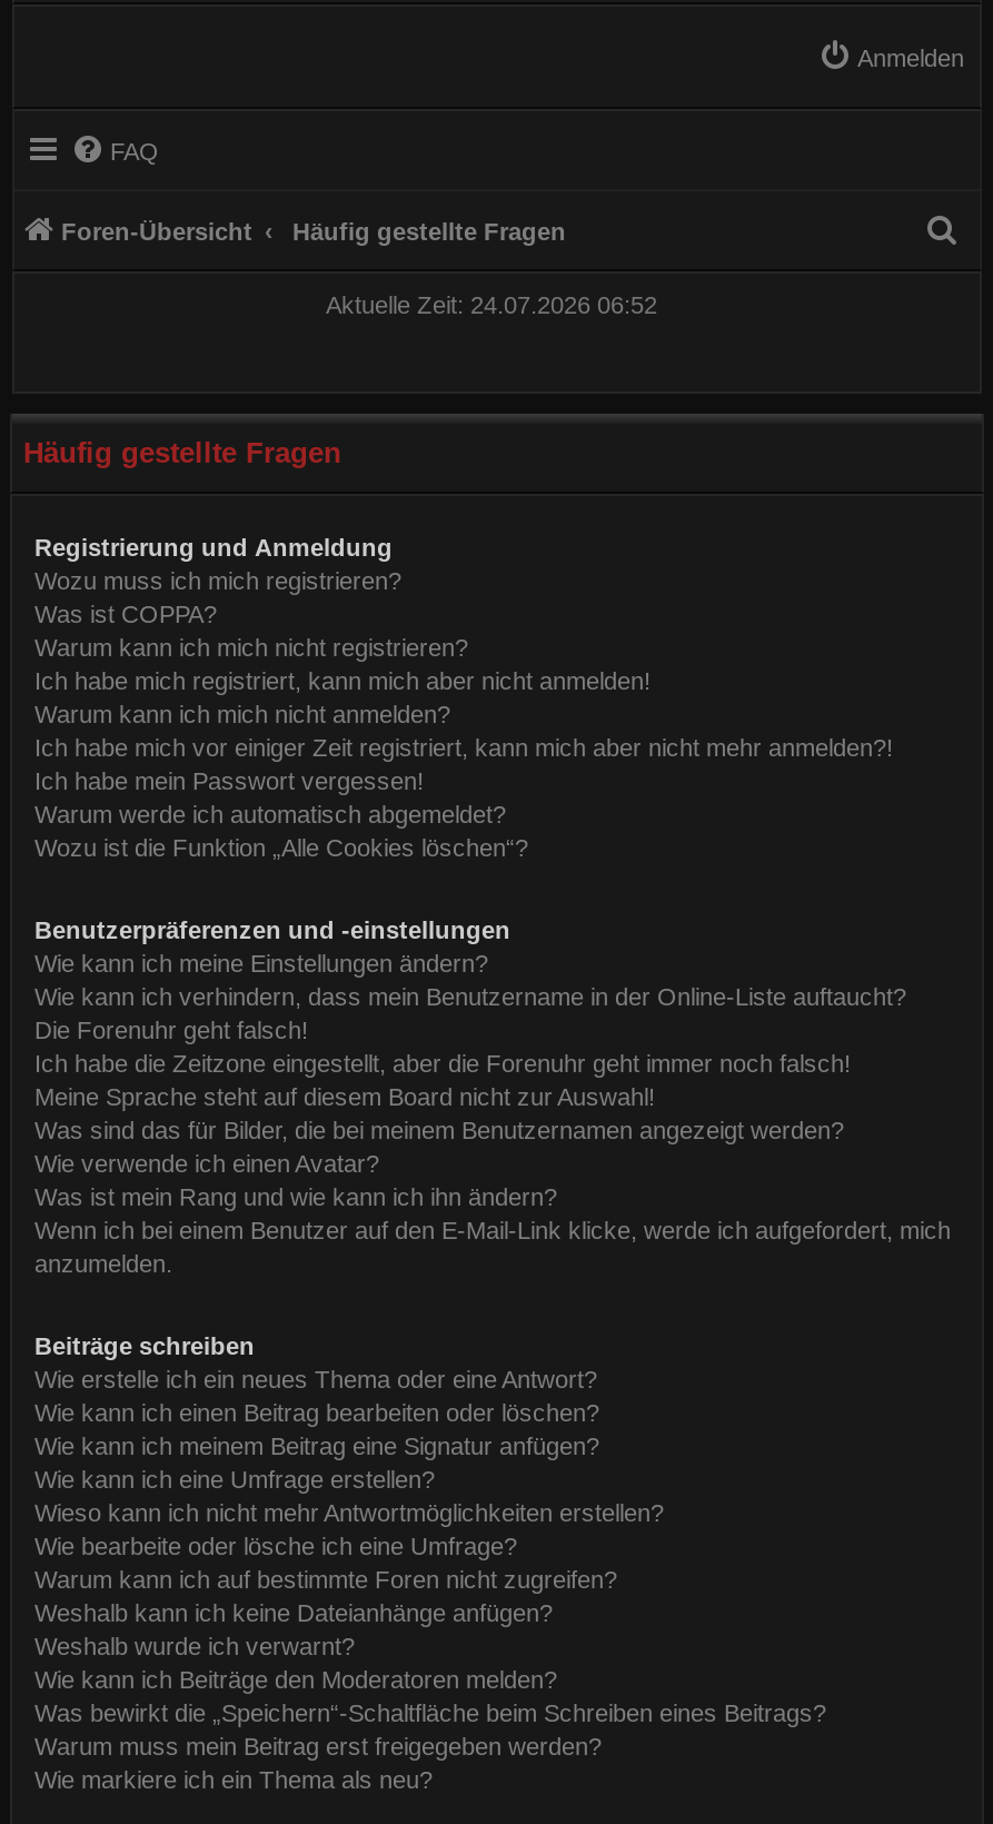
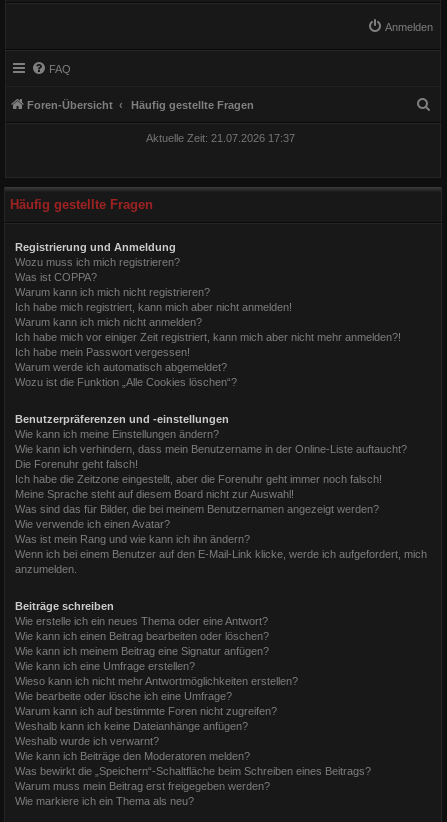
- Aktuelle Zeit: 24.07.2026 06:52
+ Aktuelle Zeit: 21.07.2026 17:37
